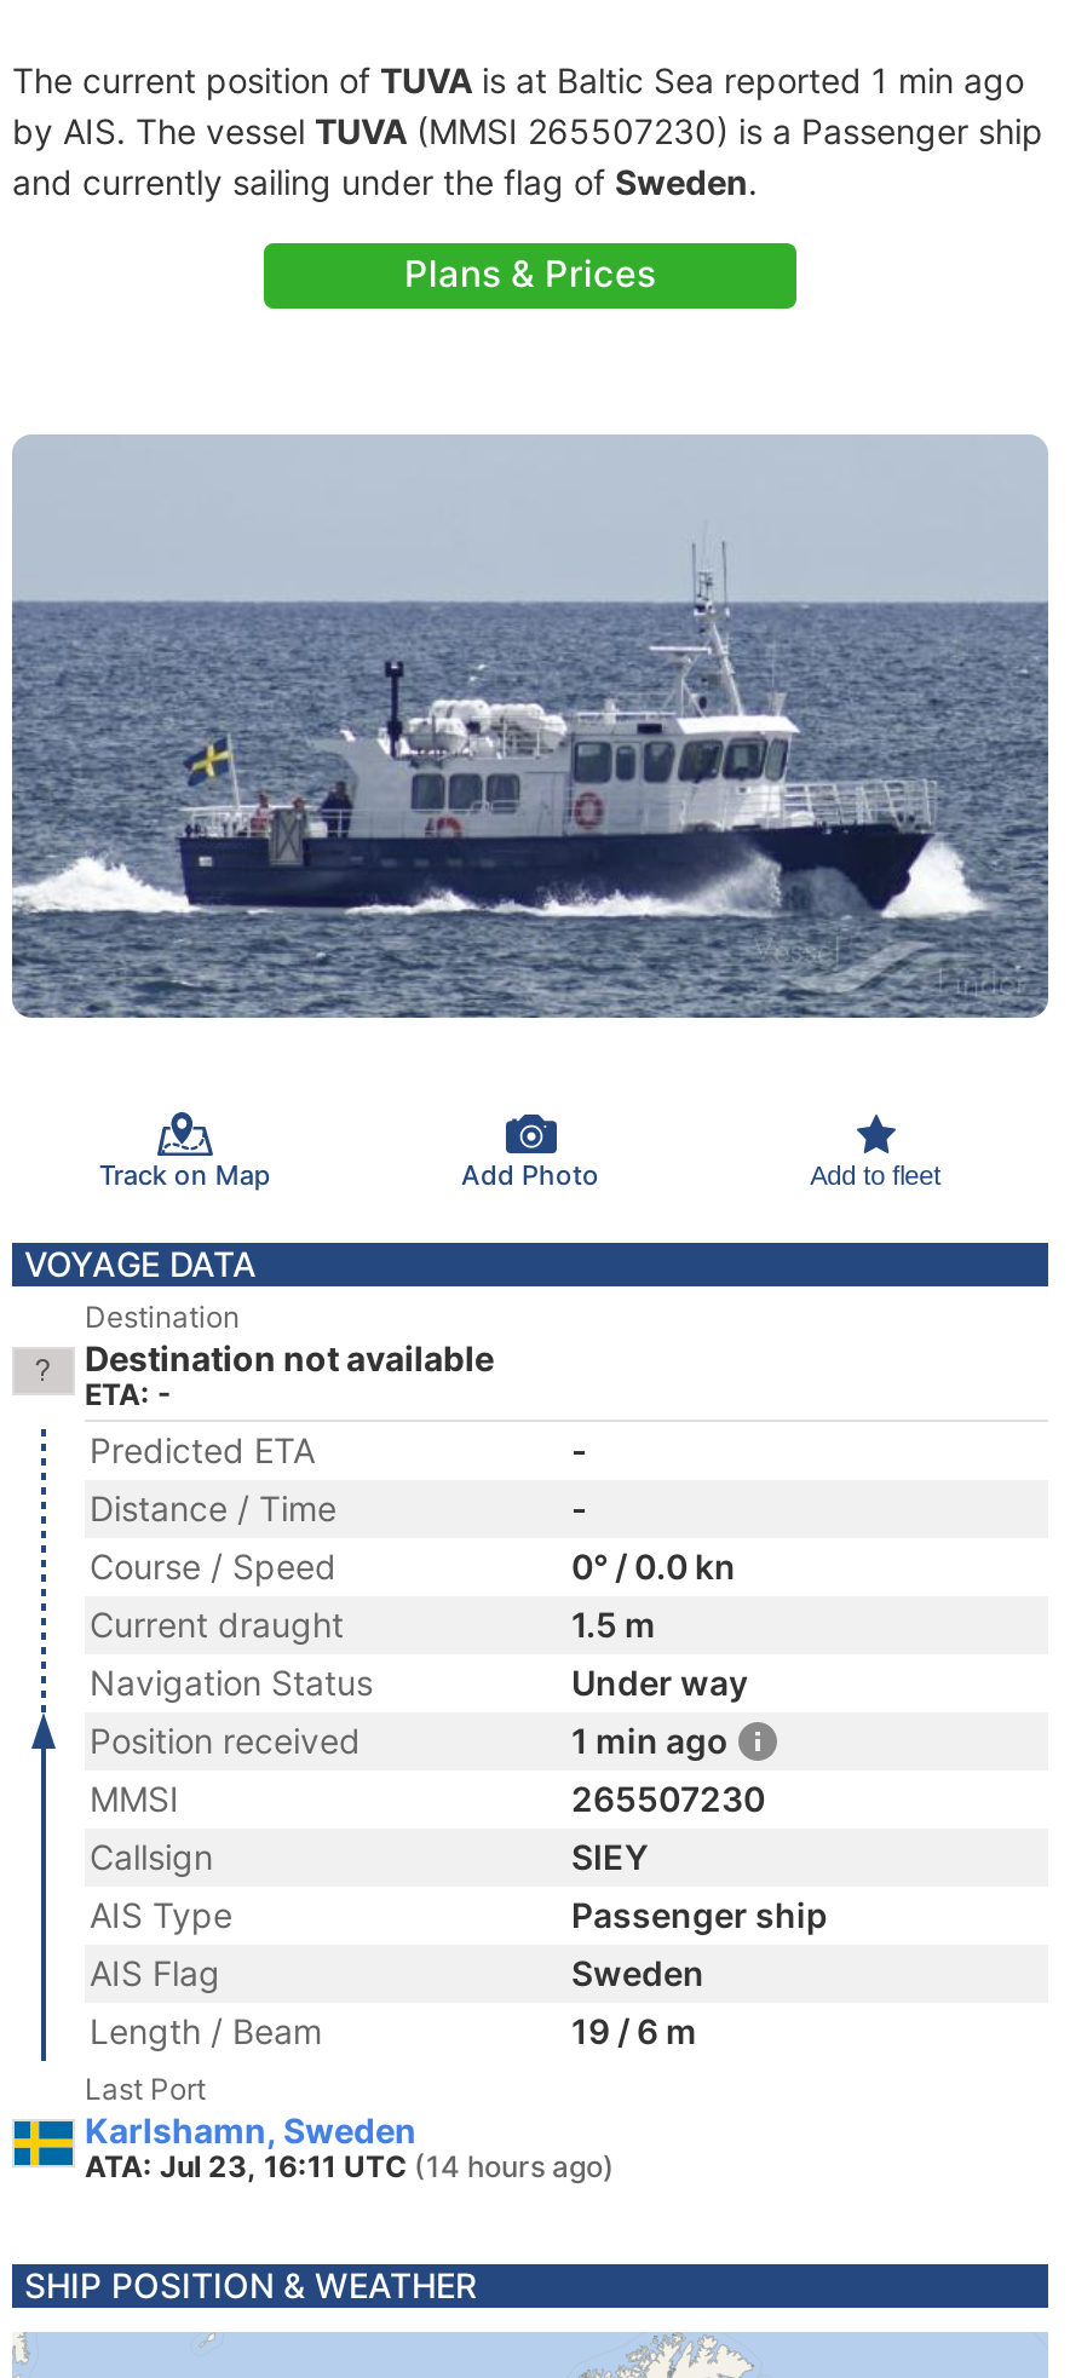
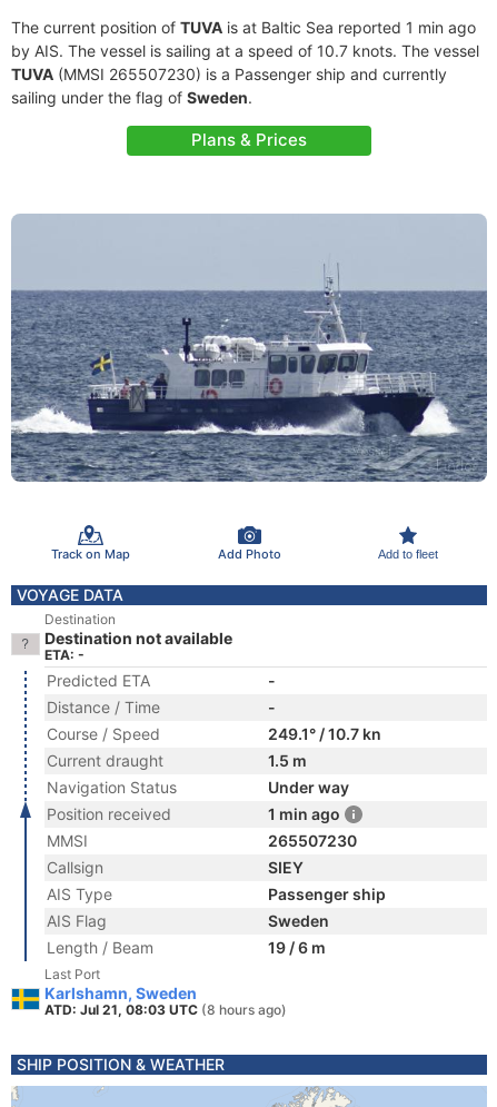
- by AIS. The vessel TUVA (MMSI 265507230) is a Passenger ship
- and currently sailing under the flag of Sweden.
+ by AIS. The vessel is sailing at a speed of 10.7 knots. The vessel
+ TUVA (MMSI 265507230) is a Passenger ship and currently
+ sailing under the flag of Sweden.

- 0° / 0.0 kn
+ 249.1° / 10.7 kn

- ATA: Jul 23, 16:11 UTC (14 hours ago)
+ ATD: Jul 21, 08:03 UTC (8 hours ago)
